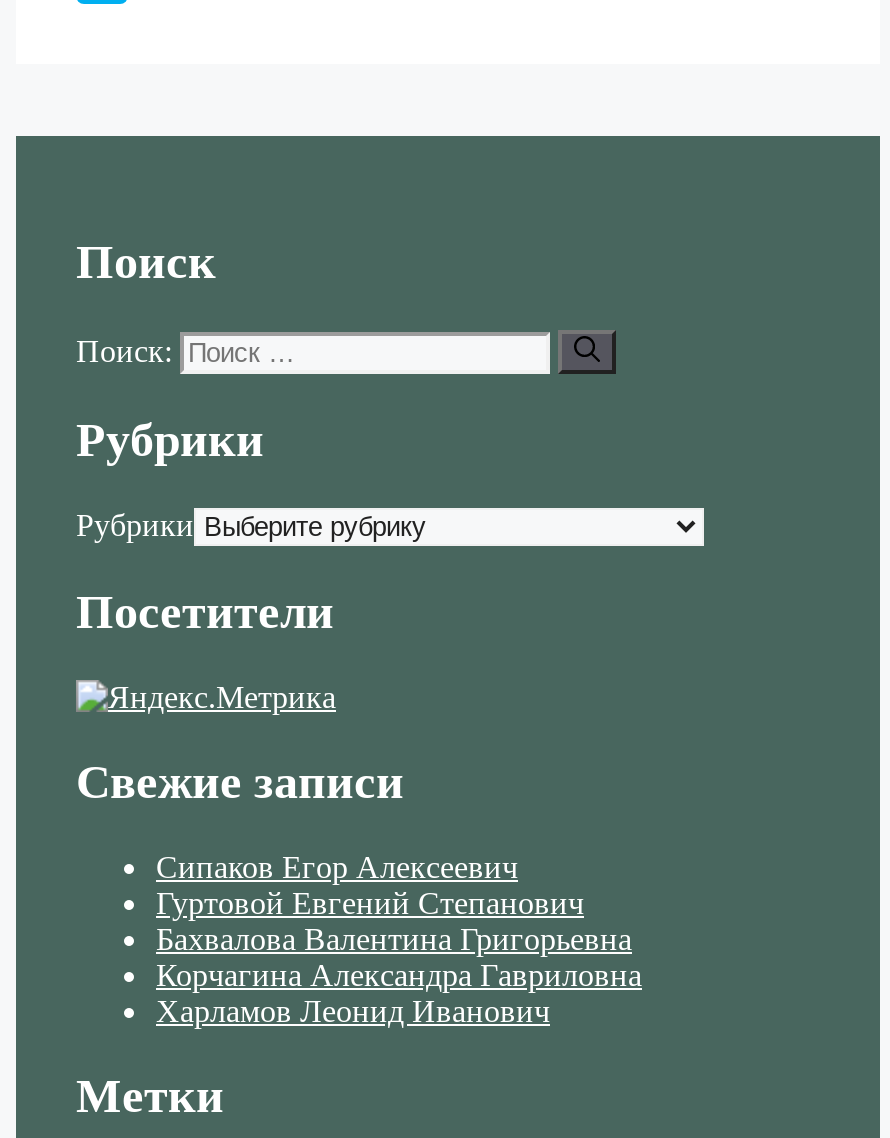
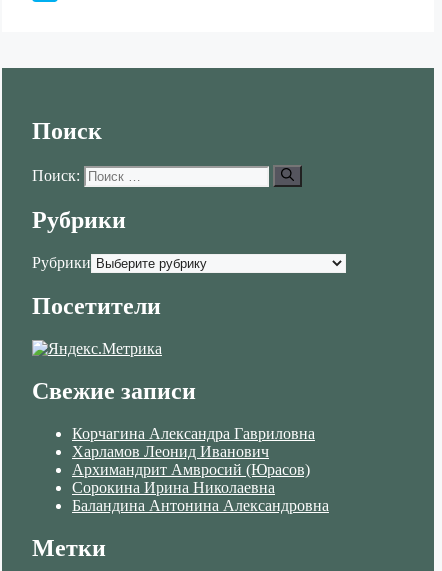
- Сипаков Егор Алексеевич
- Гуртовой Евгений Степанович
- Бахвалова Валентина Григорьевна

moved up: Корчагина Александра Гавриловна | Харламов Леонид Иванович

+ Архимандрит Амвросий (Юрасов)
+ Сорокина Ирина Николаевна
+ Баландина Антонина Александровна
